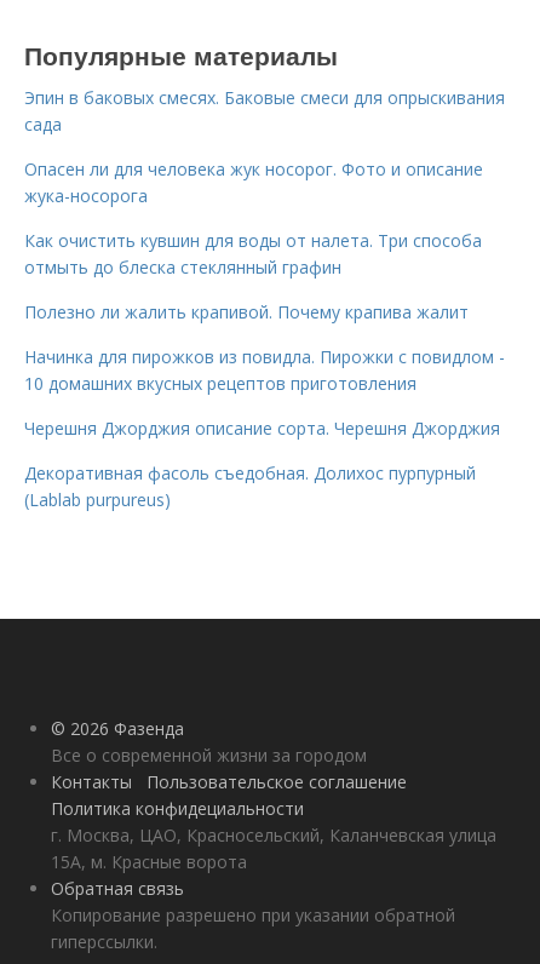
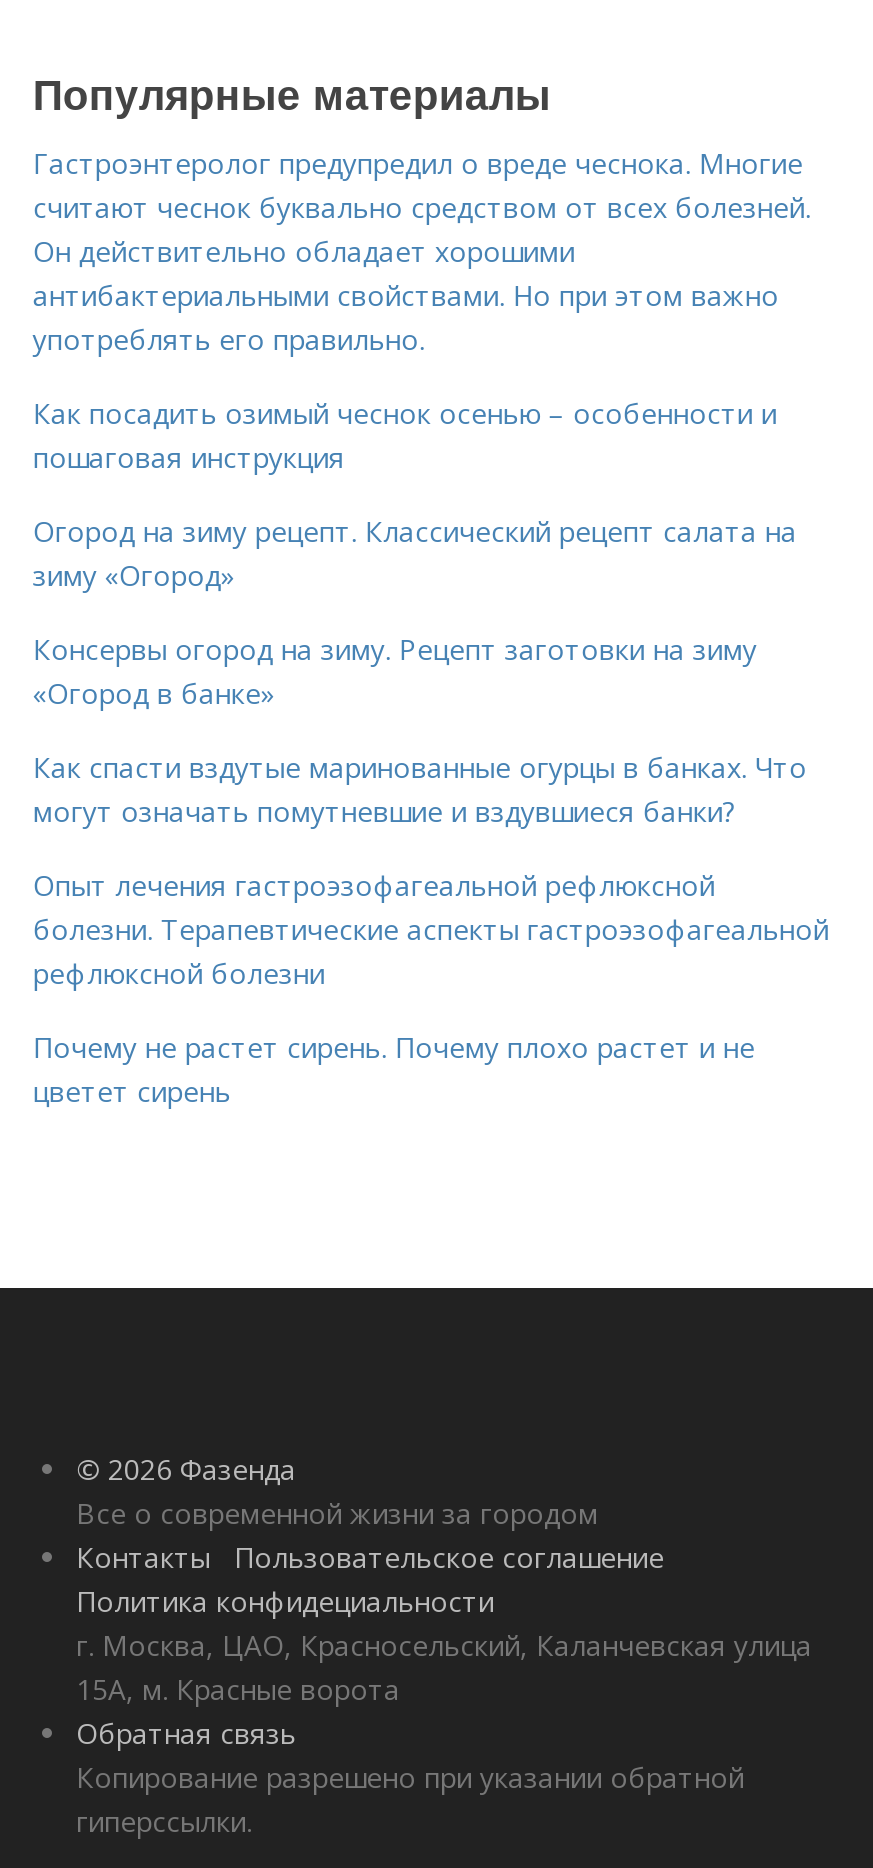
- Эпин в баковых смесях. Баковые смеси для опрыскивания
- сада
+ Гастроэнтеролог предупредил о вреде чеснока. Многие
+ считают чеснок буквально средством от всех болезней.
+ Он действительно обладает хорошими
+ антибактериальными свойствами. Но при этом важно
+ употреблять его правильно.

- Опасен ли для человека жук носорог. Фото и описание
- жука-носорога
+ Как посадить озимый чеснок осенью – особенности и
+ пошаговая инструкция

- Как очистить кувшин для воды от налета. Три способа
- отмыть до блеска стеклянный графин
+ Огород на зиму рецепт. Классический рецепт салата на
+ зиму «Огород»

- Полезно ли жалить крапивой. Почему крапива жалит
+ Консервы огород на зиму. Рецепт заготовки на зиму
+ «Огород в банке»

- Начинка для пирожков из повидла. Пирожки с повидлом -
- 10 домашних вкусных рецептов приготовления
+ Как спасти вздутые маринованные огурцы в банках. Что
+ могут означать помутневшие и вздувшиеся банки?

- Черешня Джорджия описание сорта. Черешня Джорджия
+ Опыт лечения гастроэзофагеальной рефлюксной
+ болезни. Терапевтические аспекты гастроэзофагеальной
+ рефлюксной болезни

- Декоративная фасоль съедобная. Долихос пурпурный
- (Lablab purpureus)
+ Почему не растет сирень. Почему плохо растет и не
+ цветет сирень
